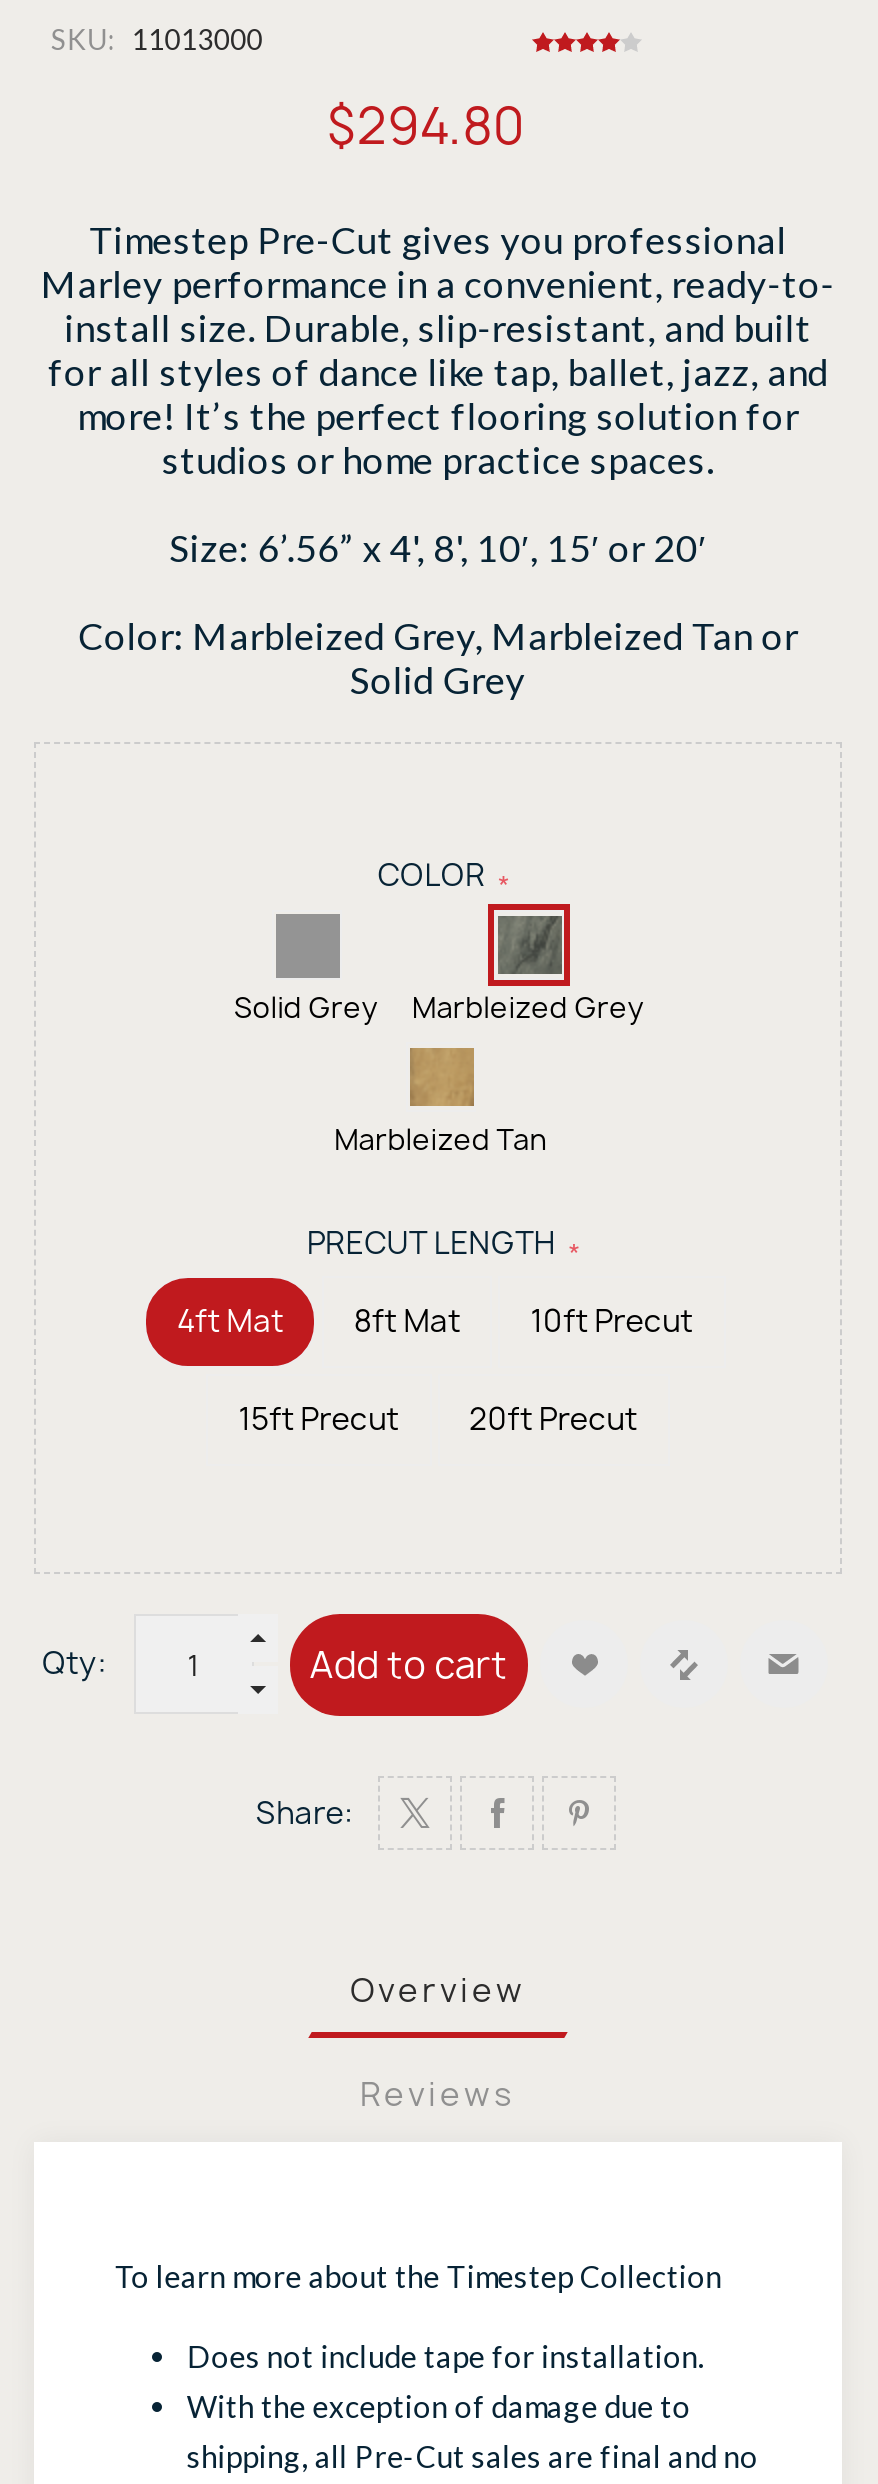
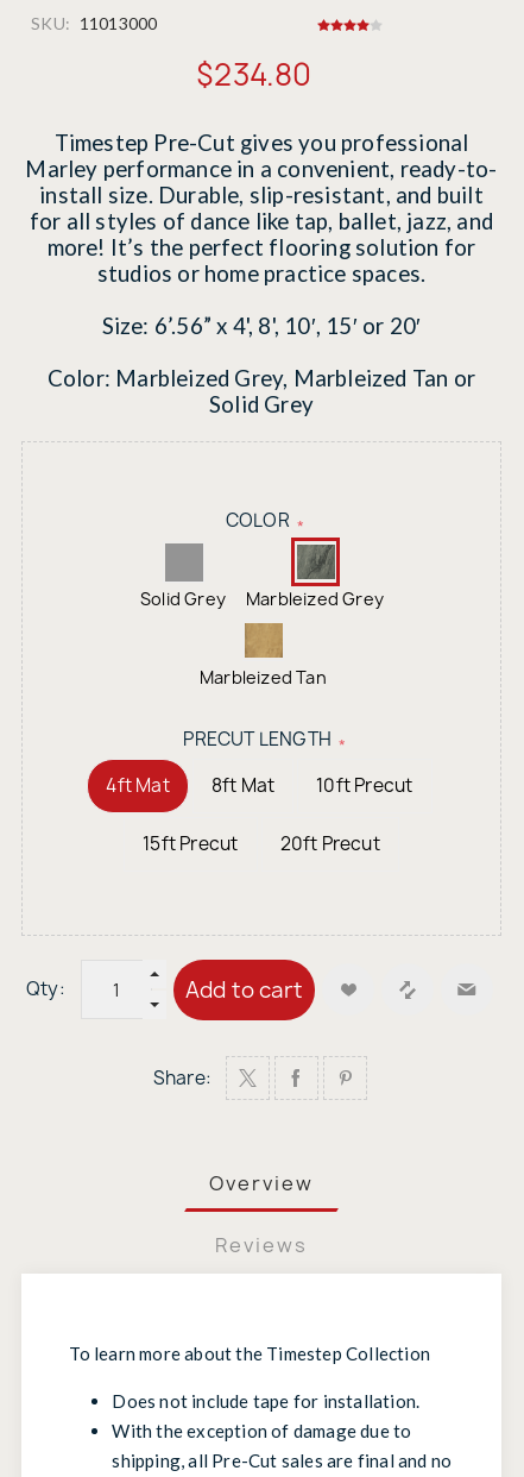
- $294.80
+ $234.80
